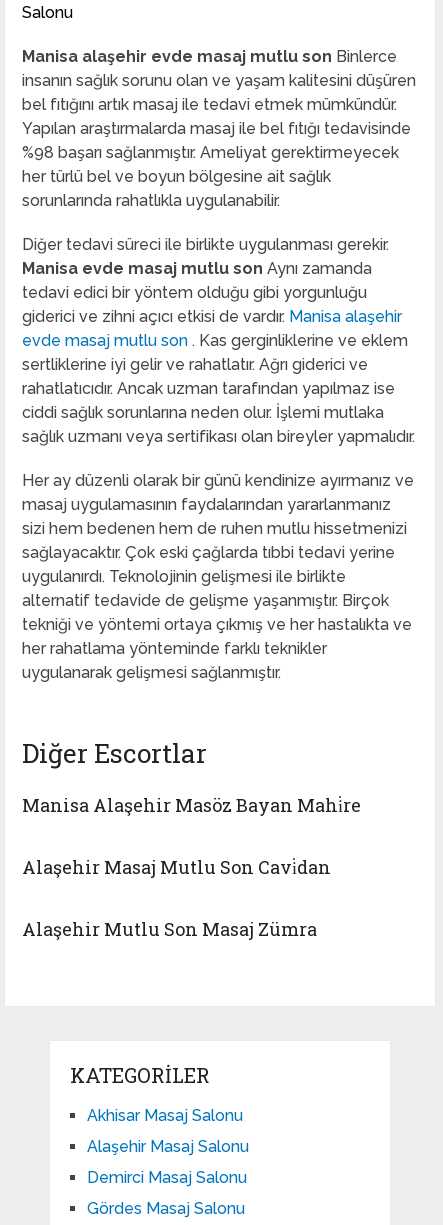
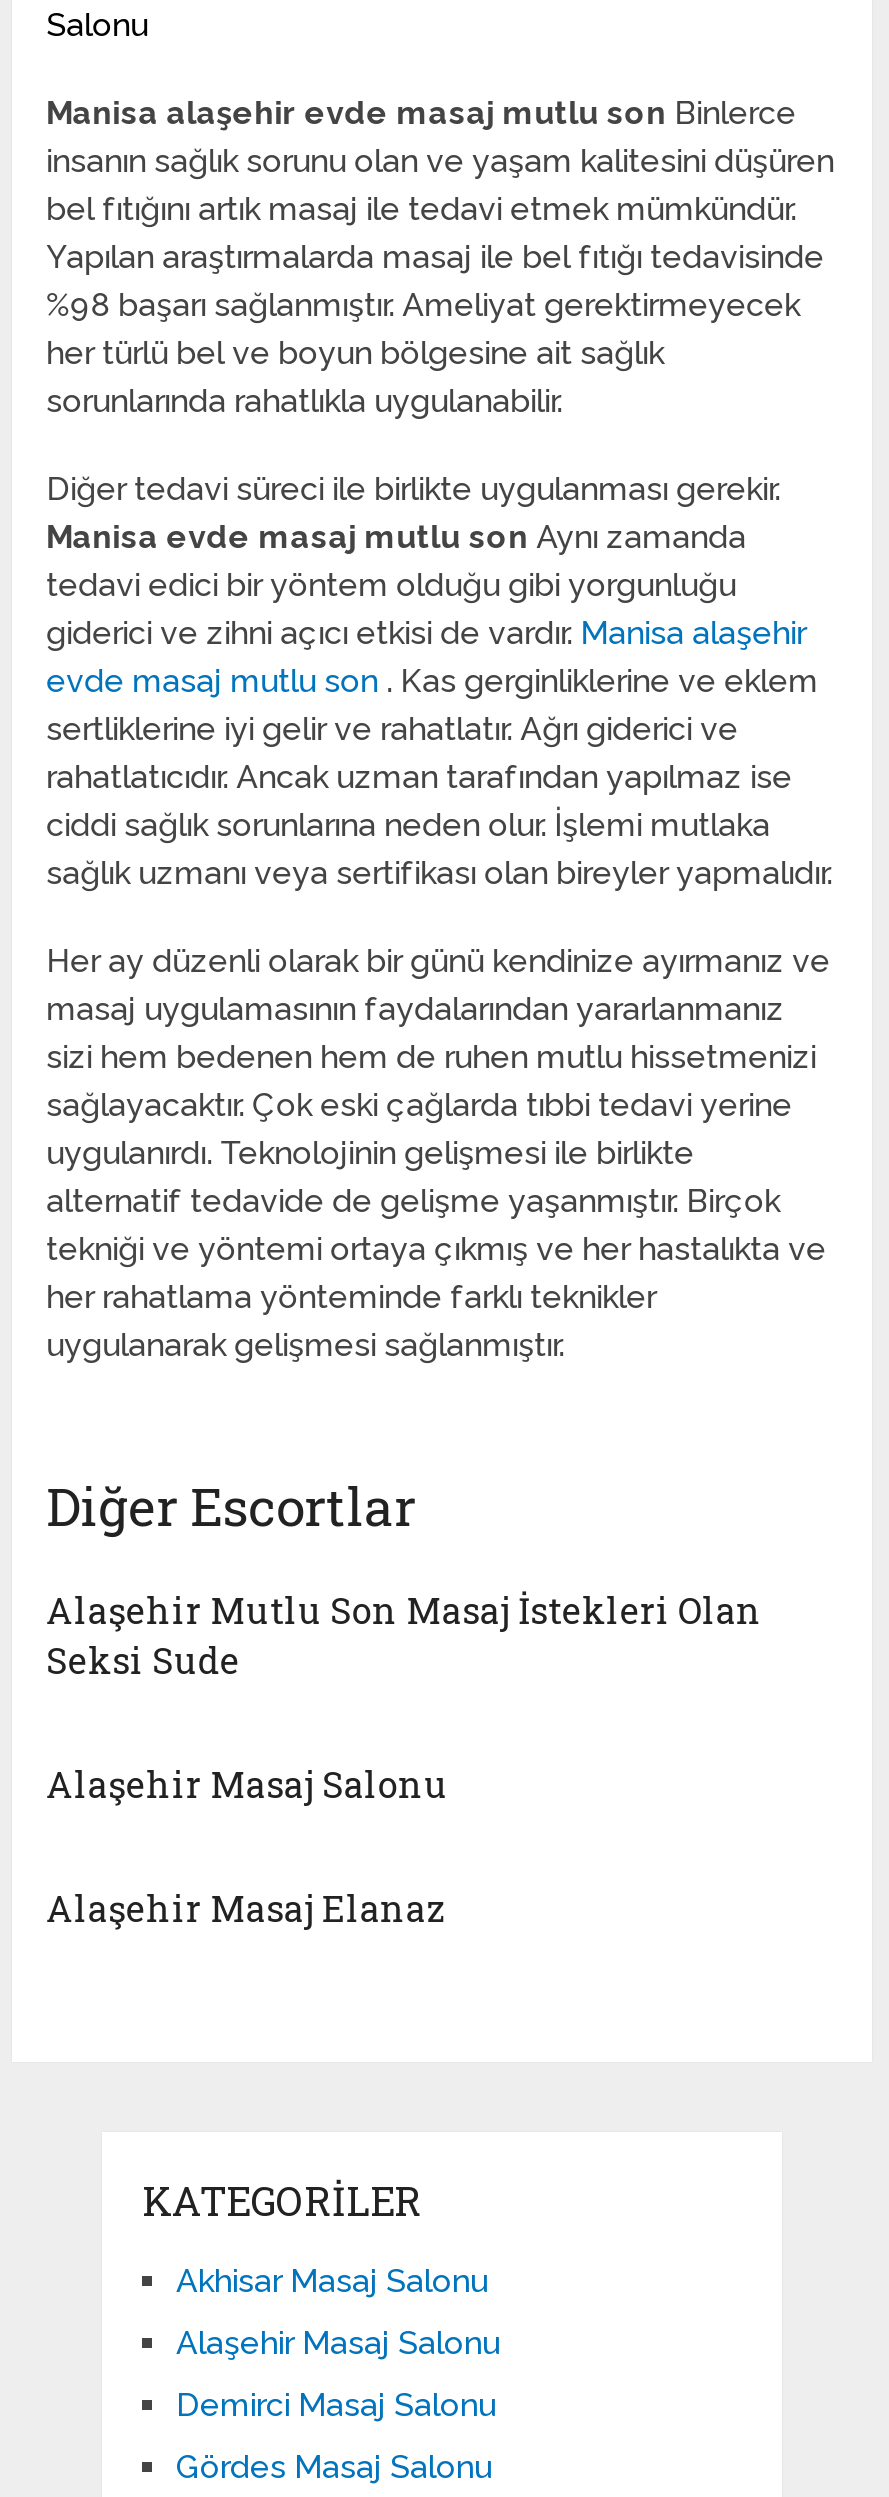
- Manisa Alaşehir Masöz Bayan Mahi̇re
+ Alaşehir Mutlu Son Masaj İstekleri Olan
+ Seksi Sude

- Alaşehir Masaj Mutlu Son Cavi̇dan
+ Alaşehir Masaj Salonu

- Alaşehir Mutlu Son Masaj Zümra
+ Alaşehir Masaj Elanaz
